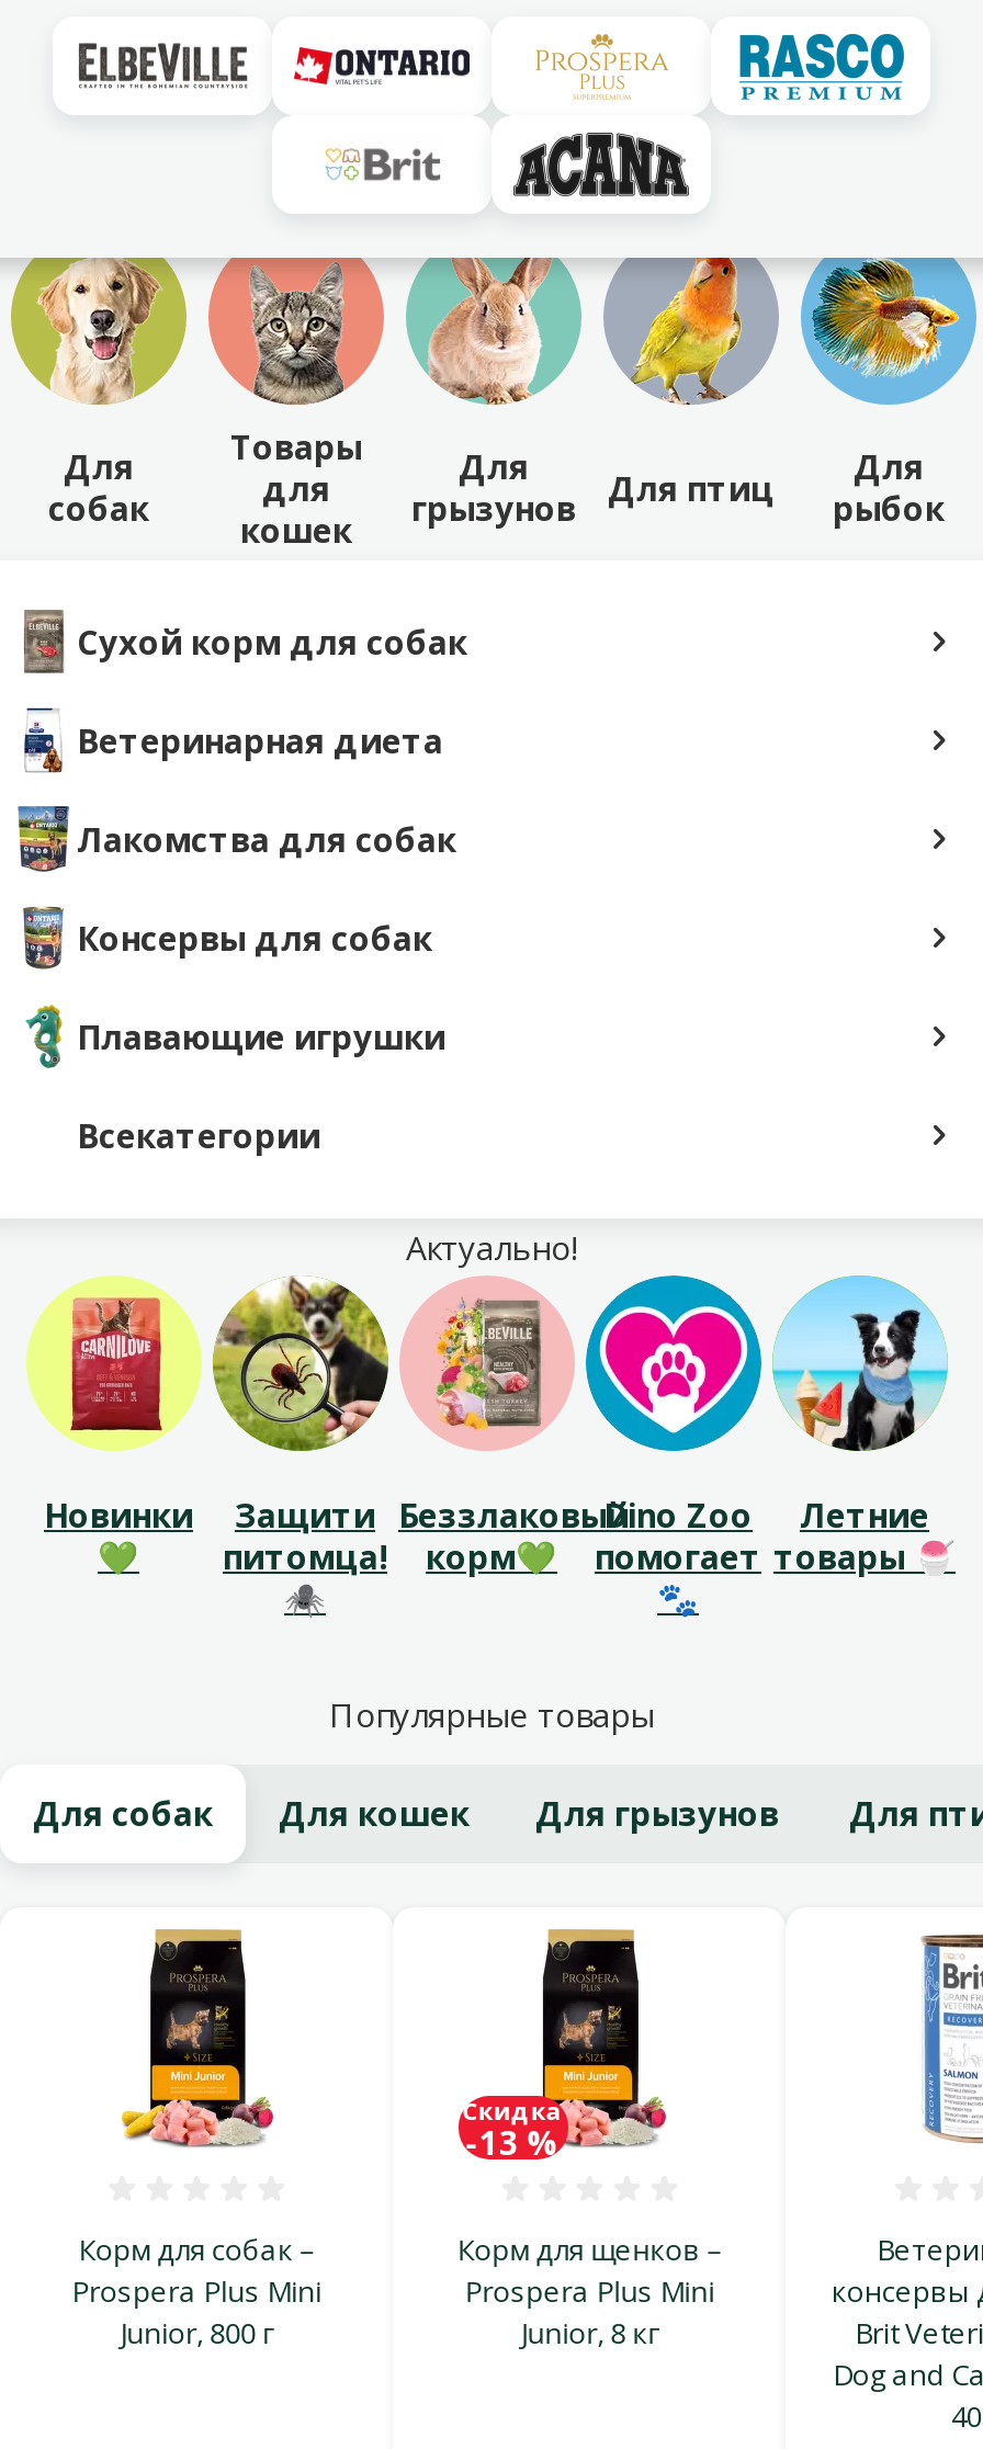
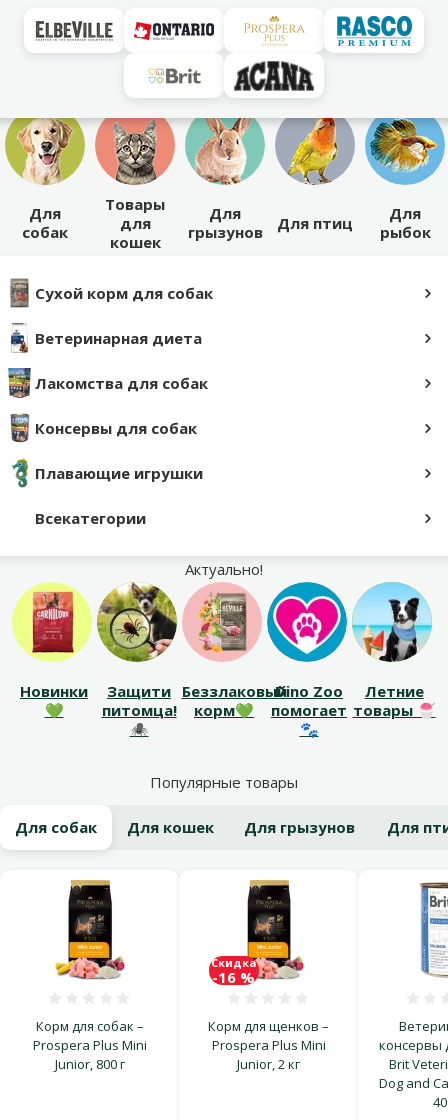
- -13 %
+ -16 %

- Junior, 8 кг
+ Junior, 2 кг
